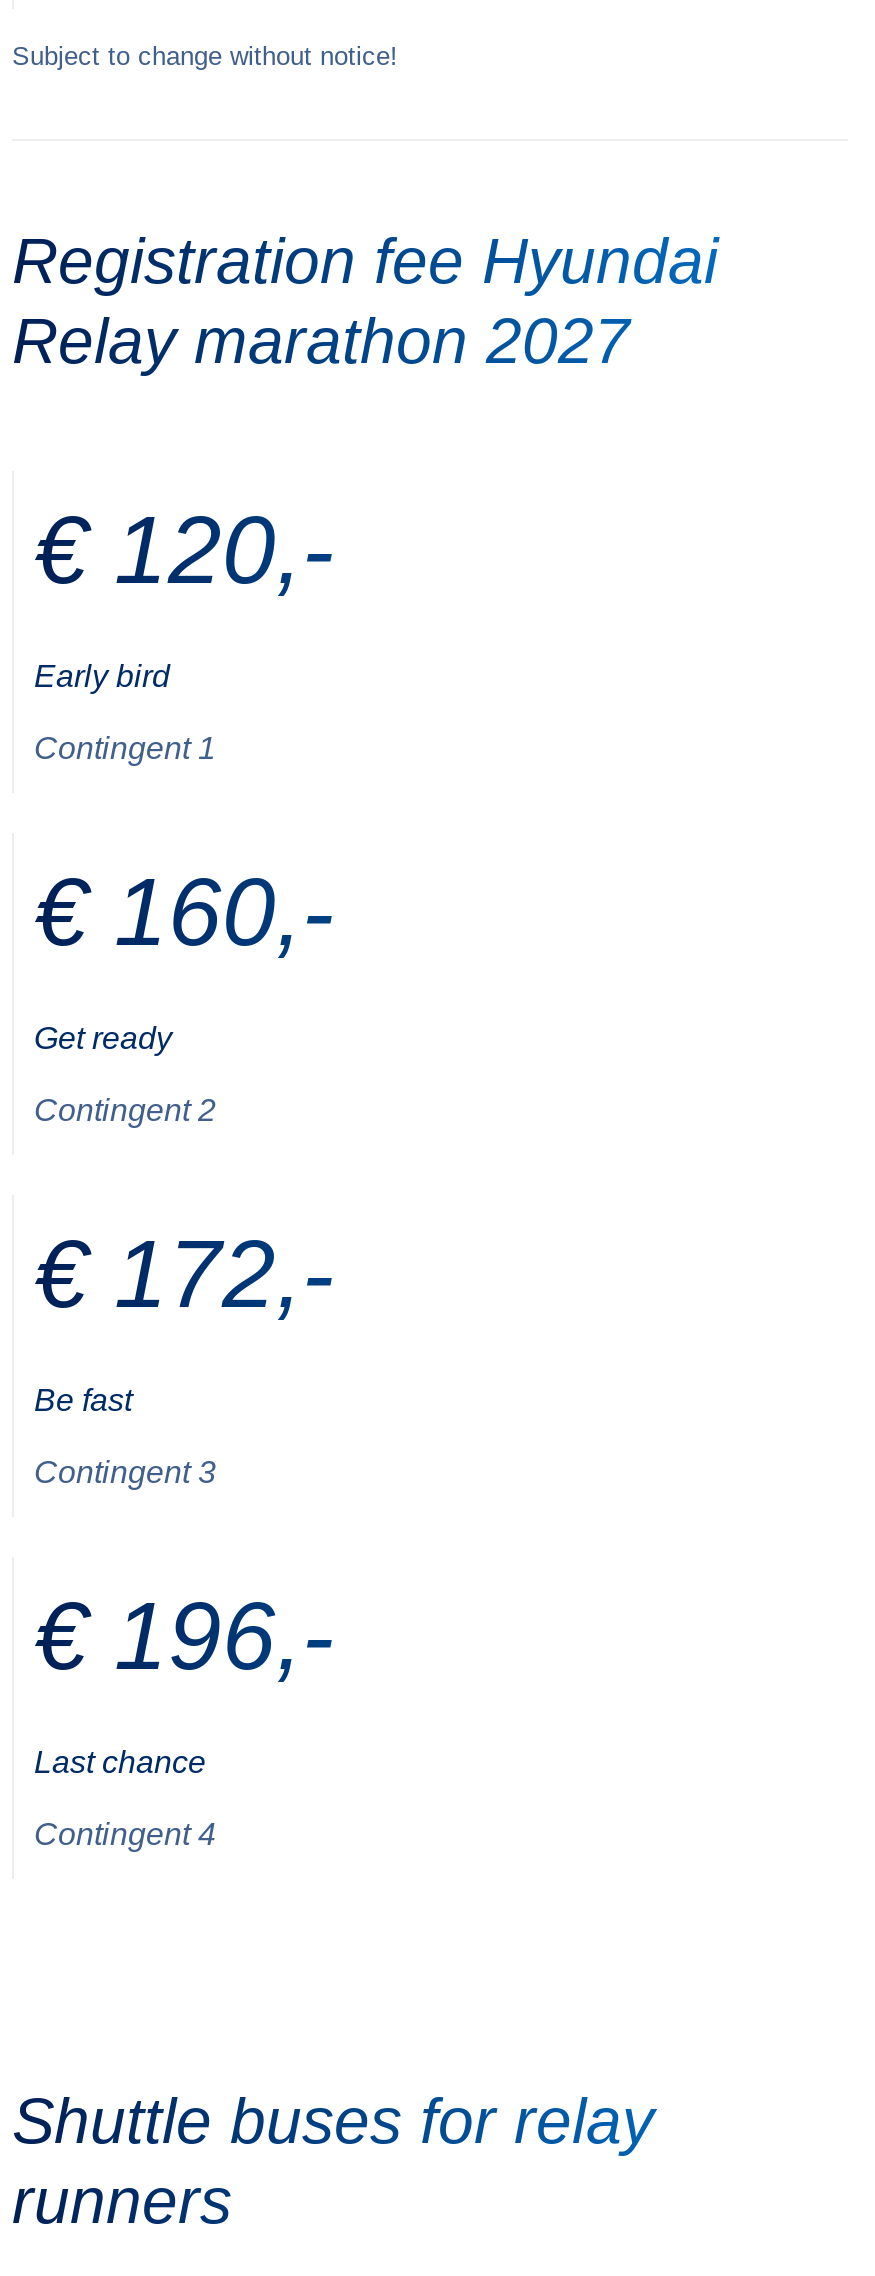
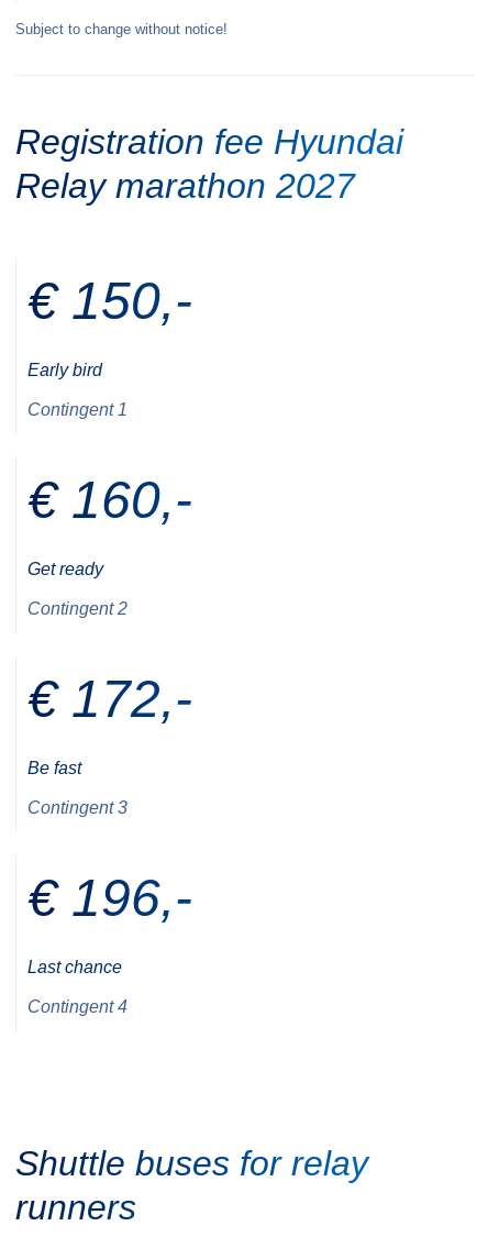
- € 120,-
+ € 150,-
